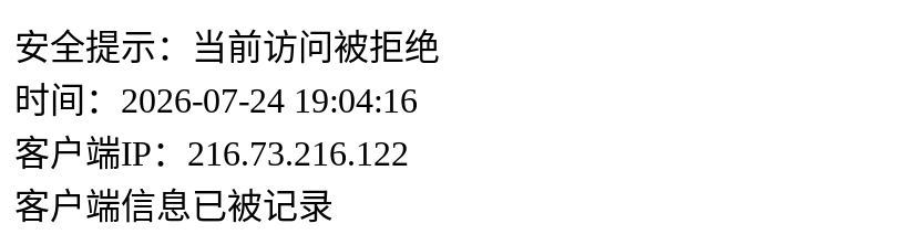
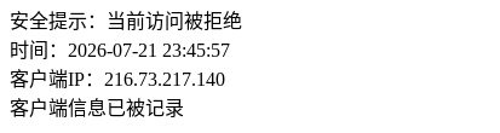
- 时间：2026-07-24 19:04:16
+ 时间：2026-07-21 23:45:57

- 客户端IP：216.73.216.122
+ 客户端IP：216.73.217.140
